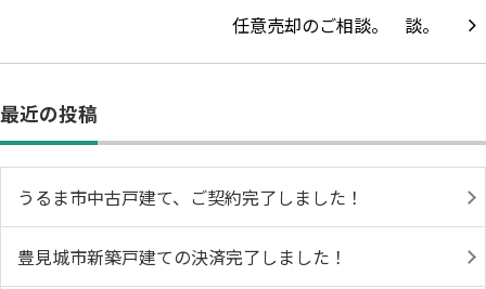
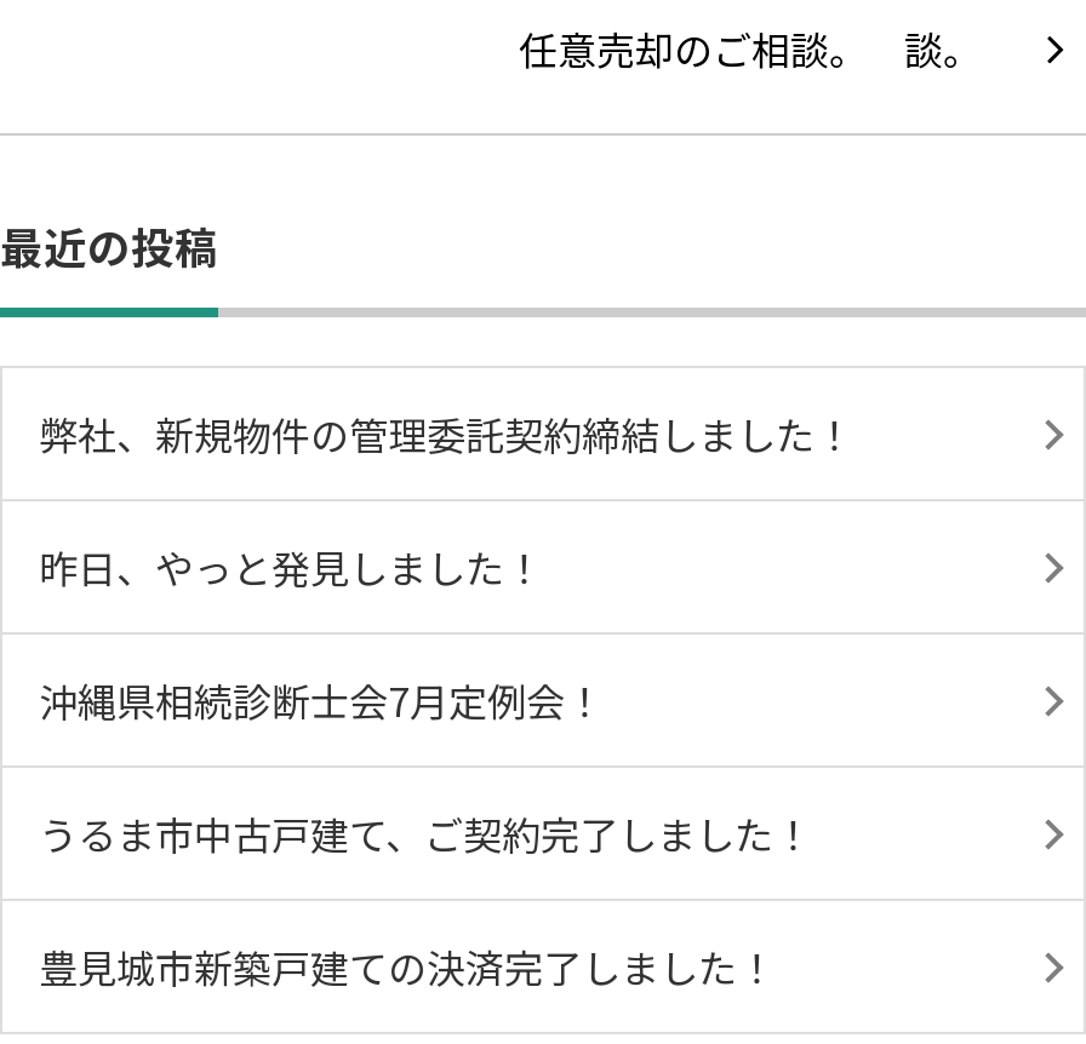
+ 弊社、新規物件の管理委託契約締結しました！
+ 昨日、やっと発見しました！
+ 沖縄県相続診断士会7月定例会！
